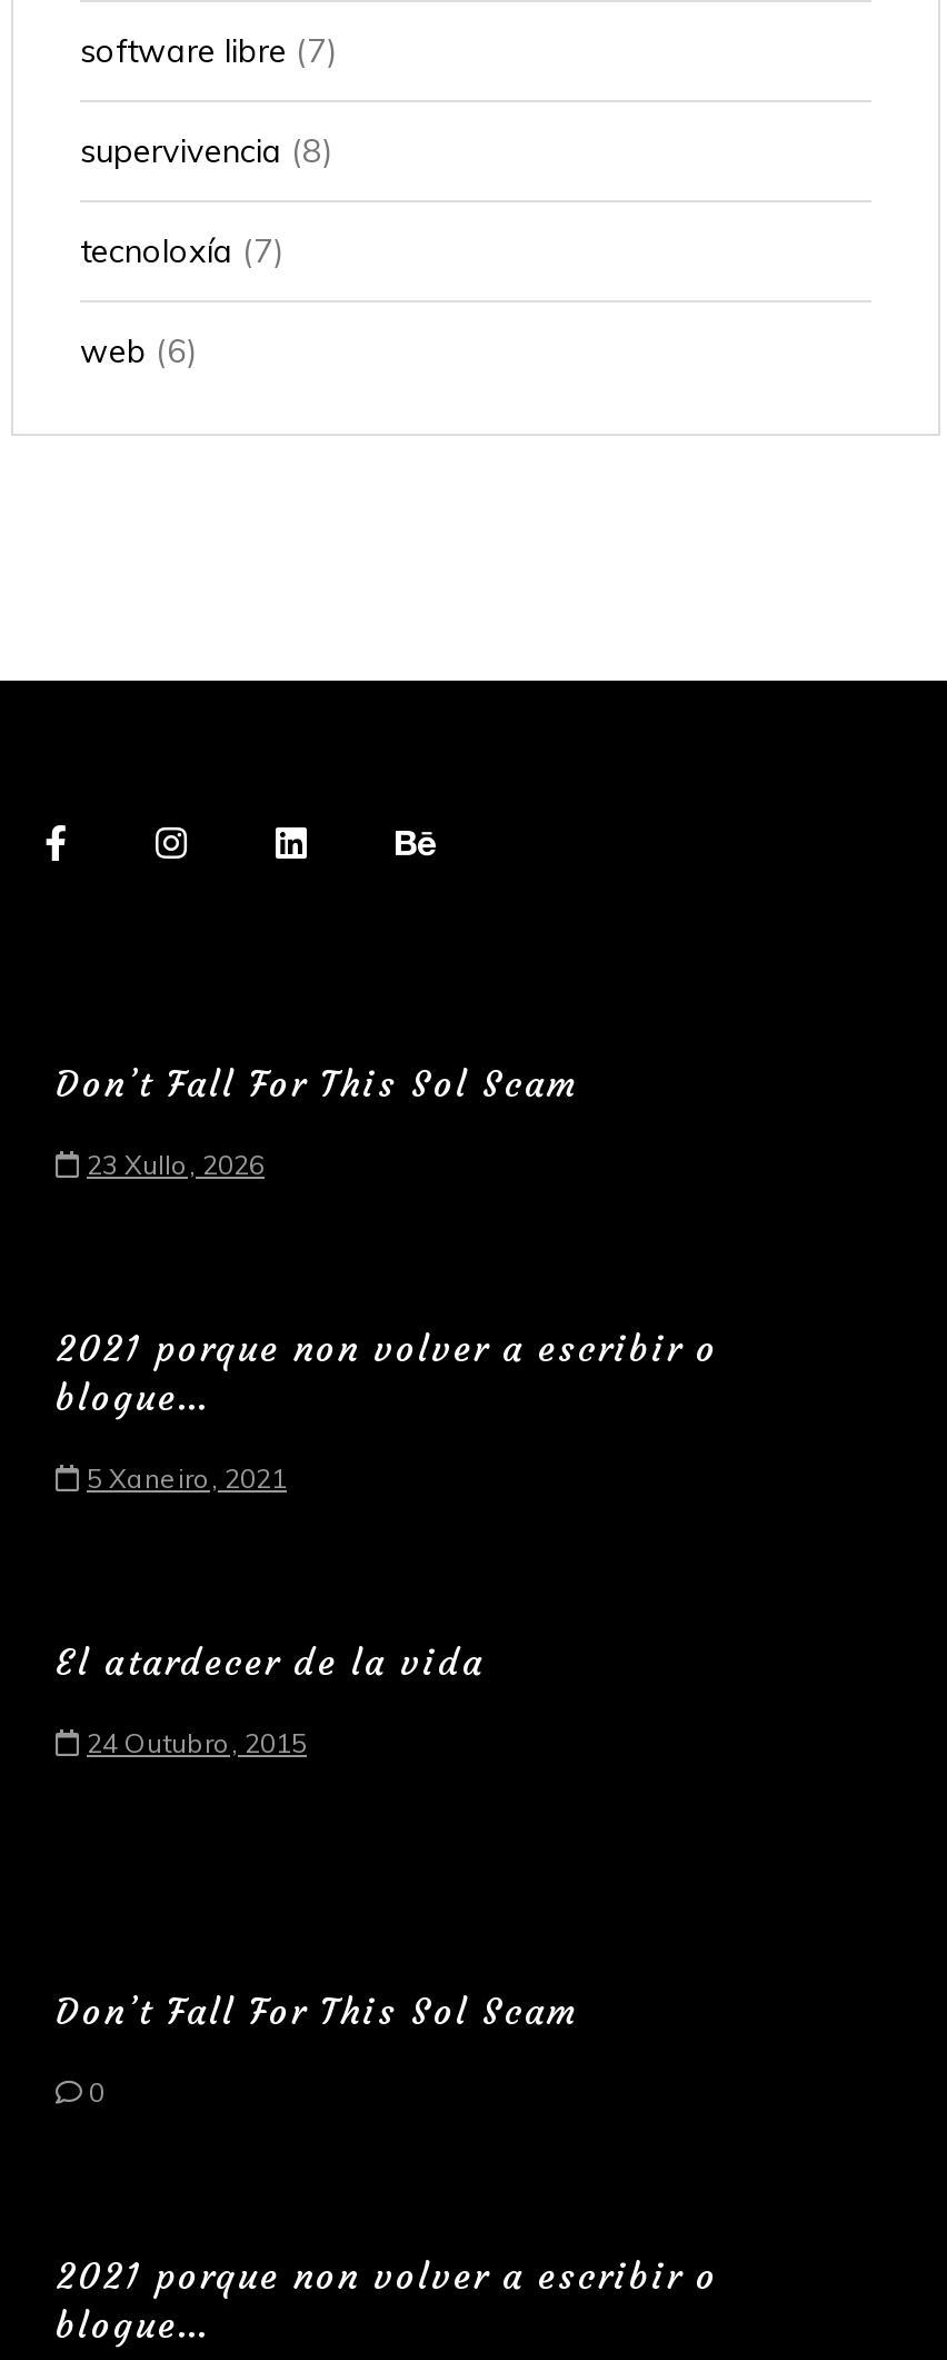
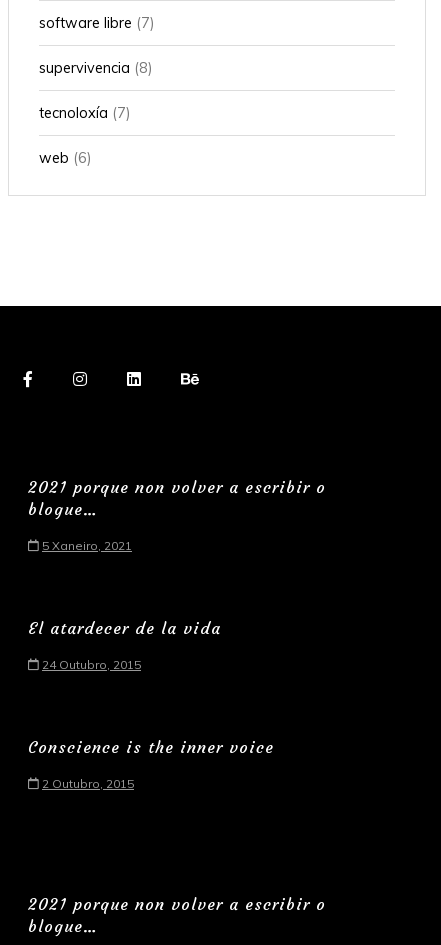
- Don’t Fall For This Sol Scam
- 23 Xullo, 2026

- Don’t Fall For This Sol Scam
+ Conscience is the inner voice

- 0
+ 2 Outubro, 2015
